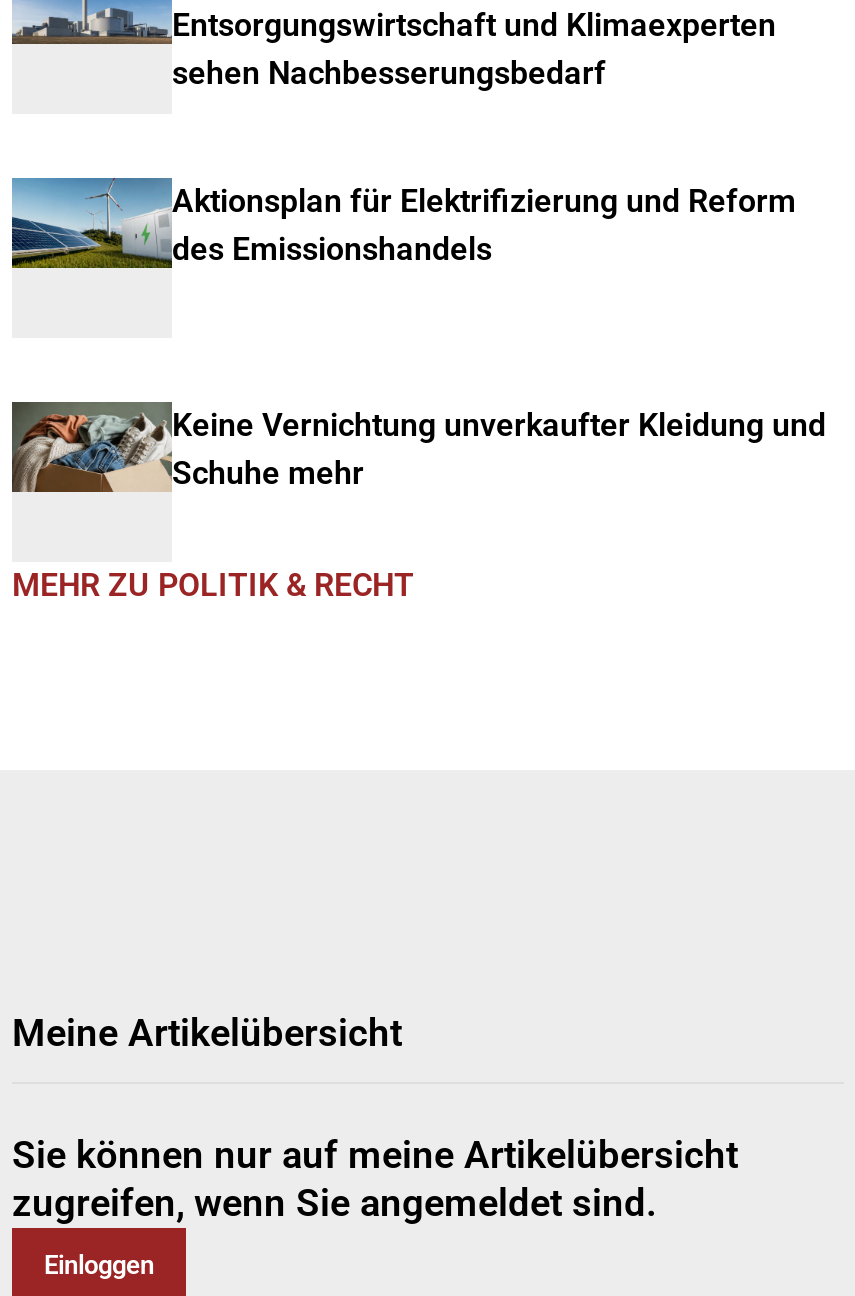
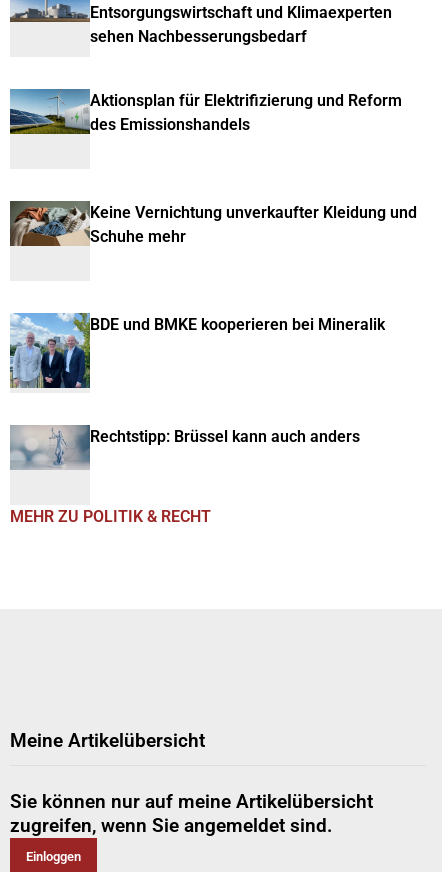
+ [image]
+ BDE und BMKE kooperieren bei Mineralik

+ [image]
+ Rechtstipp: Brüssel kann auch anders
